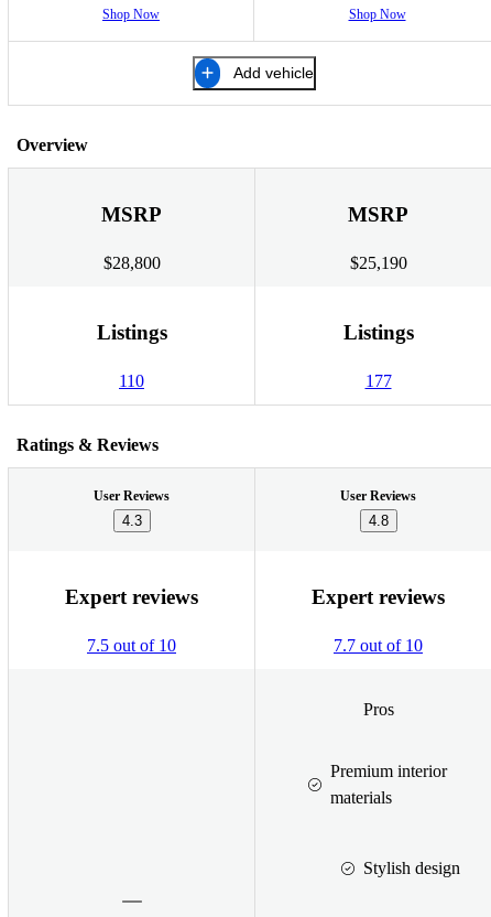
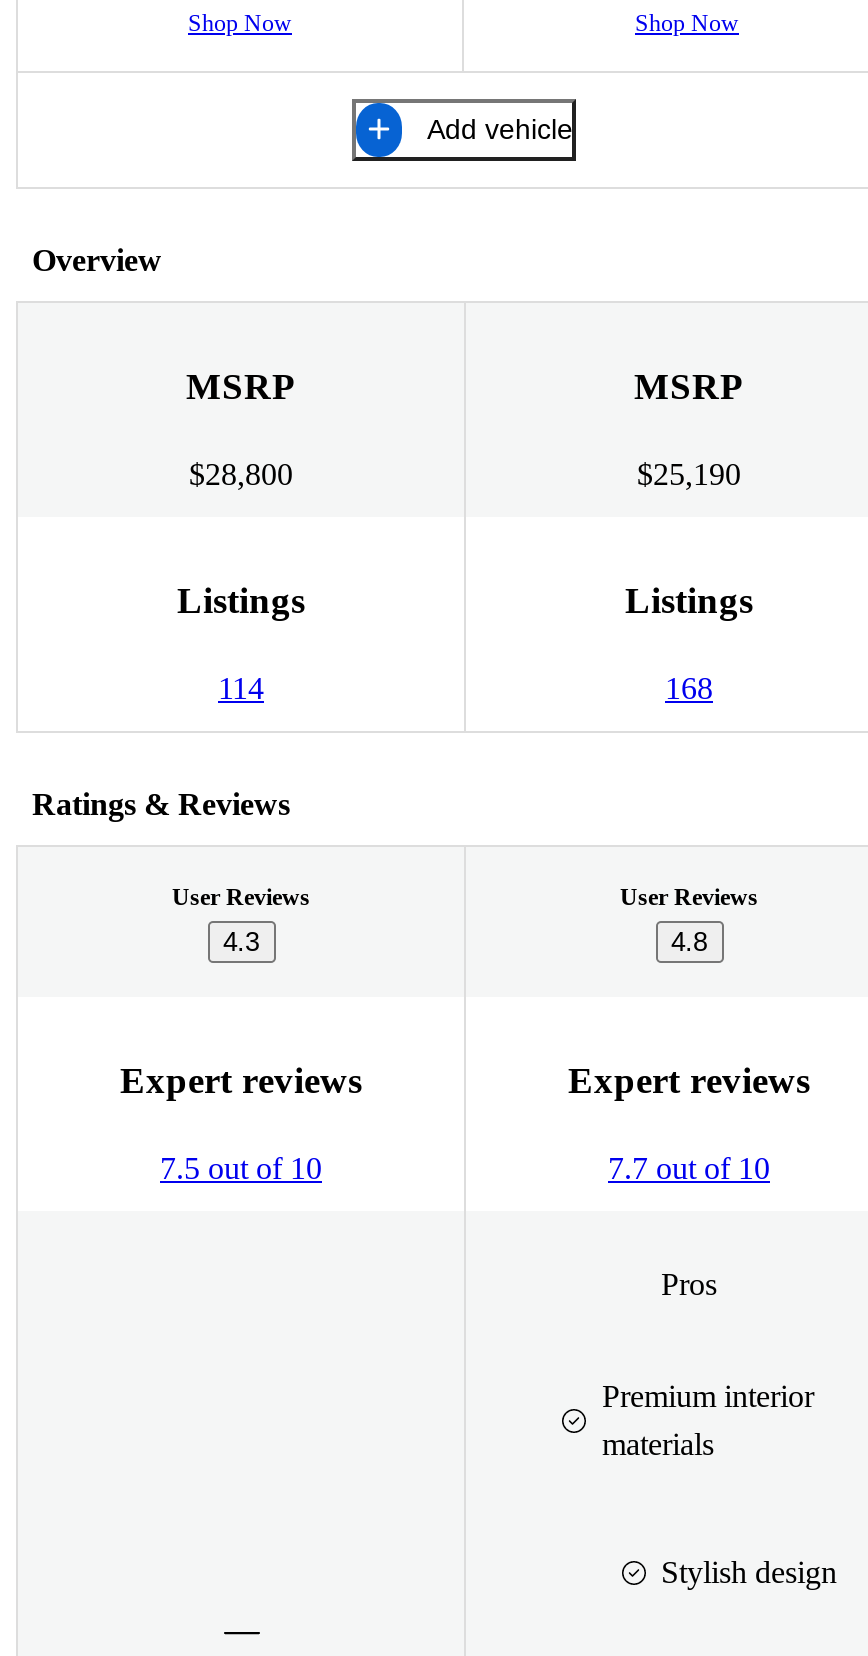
- 110
+ 114

- 177
+ 168
